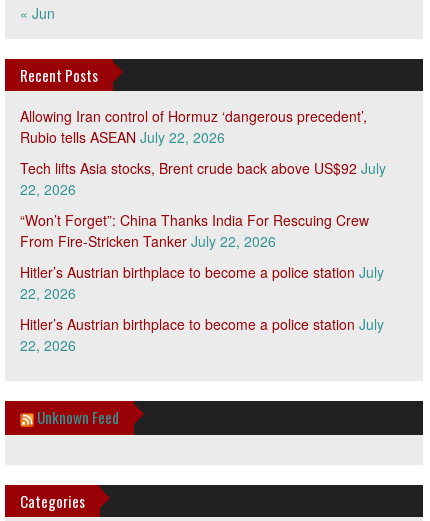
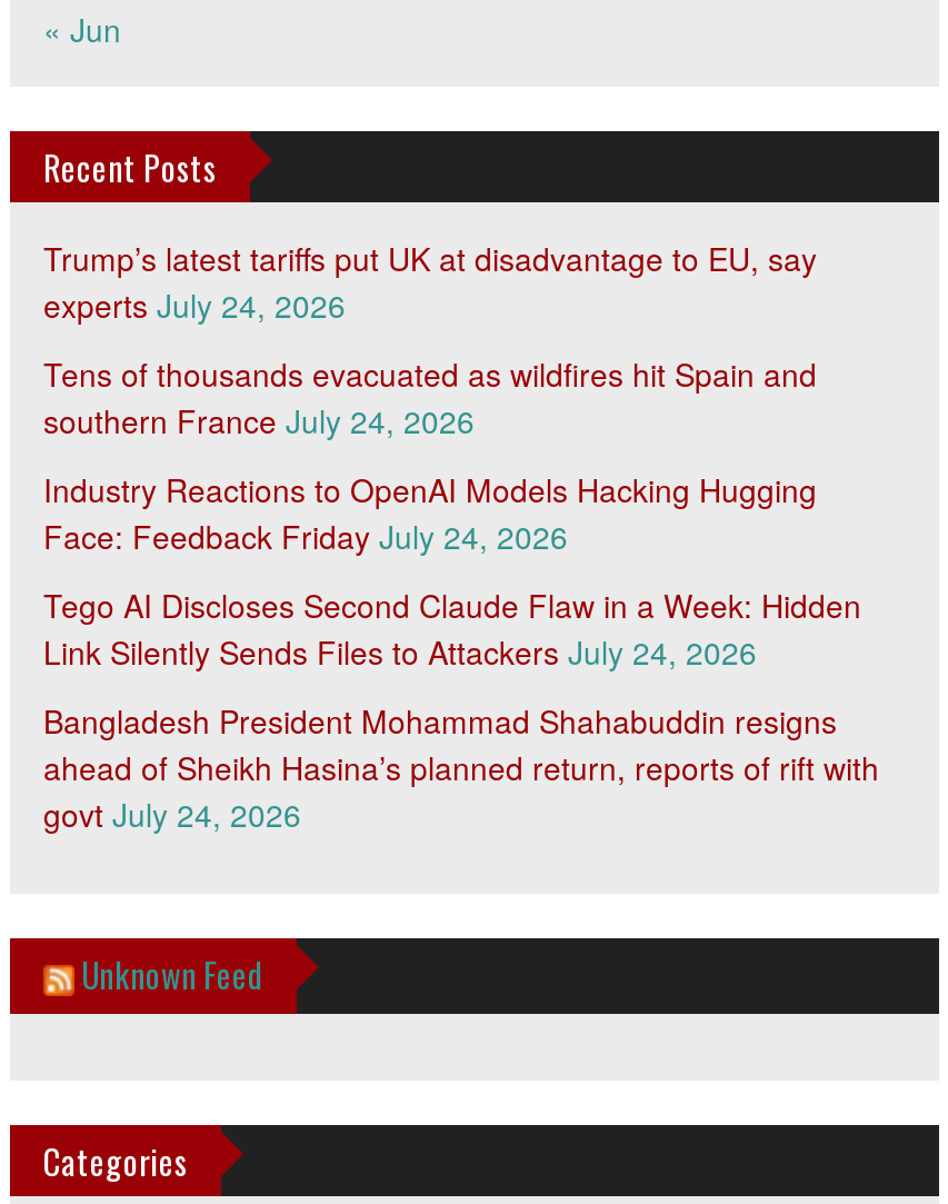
- Allowing Iran control of Hormuz ‘dangerous precedent’,
- Rubio tells ASEAN July 22, 2026
+ Trump’s latest tariffs put UK at disadvantage to EU, say
+ experts July 24, 2026

- Tech lifts Asia stocks, Brent crude back above US$92 July
- 22, 2026
+ Tens of thousands evacuated as wildfires hit Spain and
+ southern France July 24, 2026

- “Won’t Forget”: China Thanks India For Rescuing Crew
- From Fire-Stricken Tanker July 22, 2026
+ Industry Reactions to OpenAI Models Hacking Hugging
+ Face: Feedback Friday July 24, 2026

- Hitler’s Austrian birthplace to become a police station July
- 22, 2026
+ Tego AI Discloses Second Claude Flaw in a Week: Hidden
+ Link Silently Sends Files to Attackers July 24, 2026

- Hitler’s Austrian birthplace to become a police station July
- 22, 2026
+ Bangladesh President Mohammad Shahabuddin resigns
+ ahead of Sheikh Hasina’s planned return, reports of rift with
+ govt July 24, 2026
